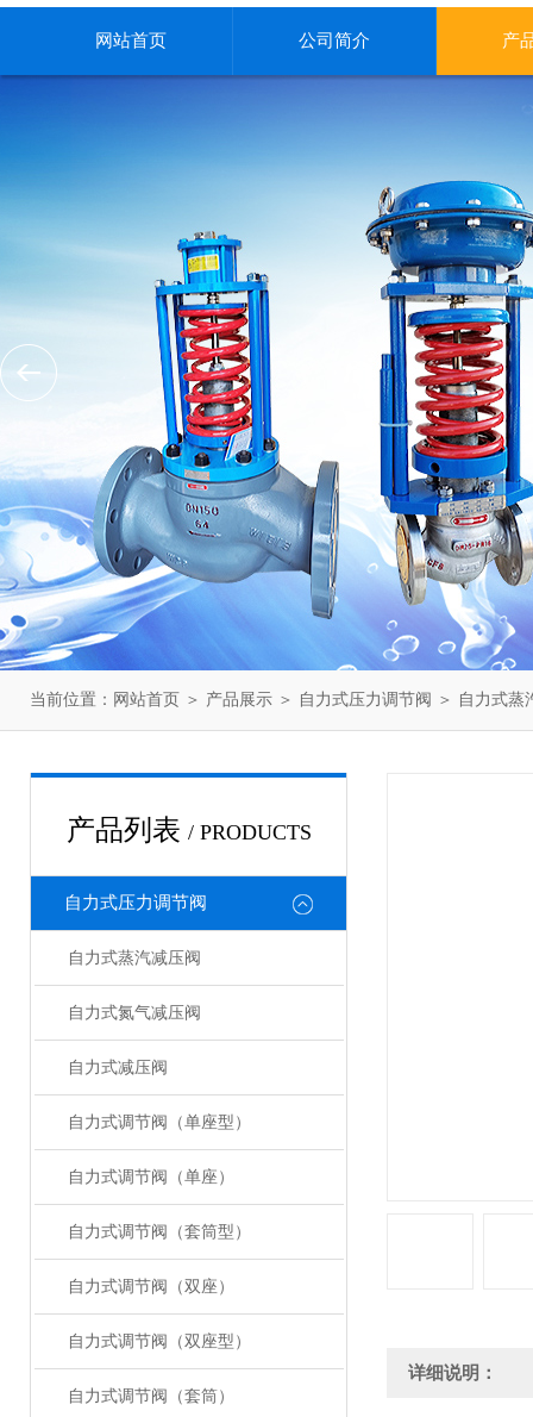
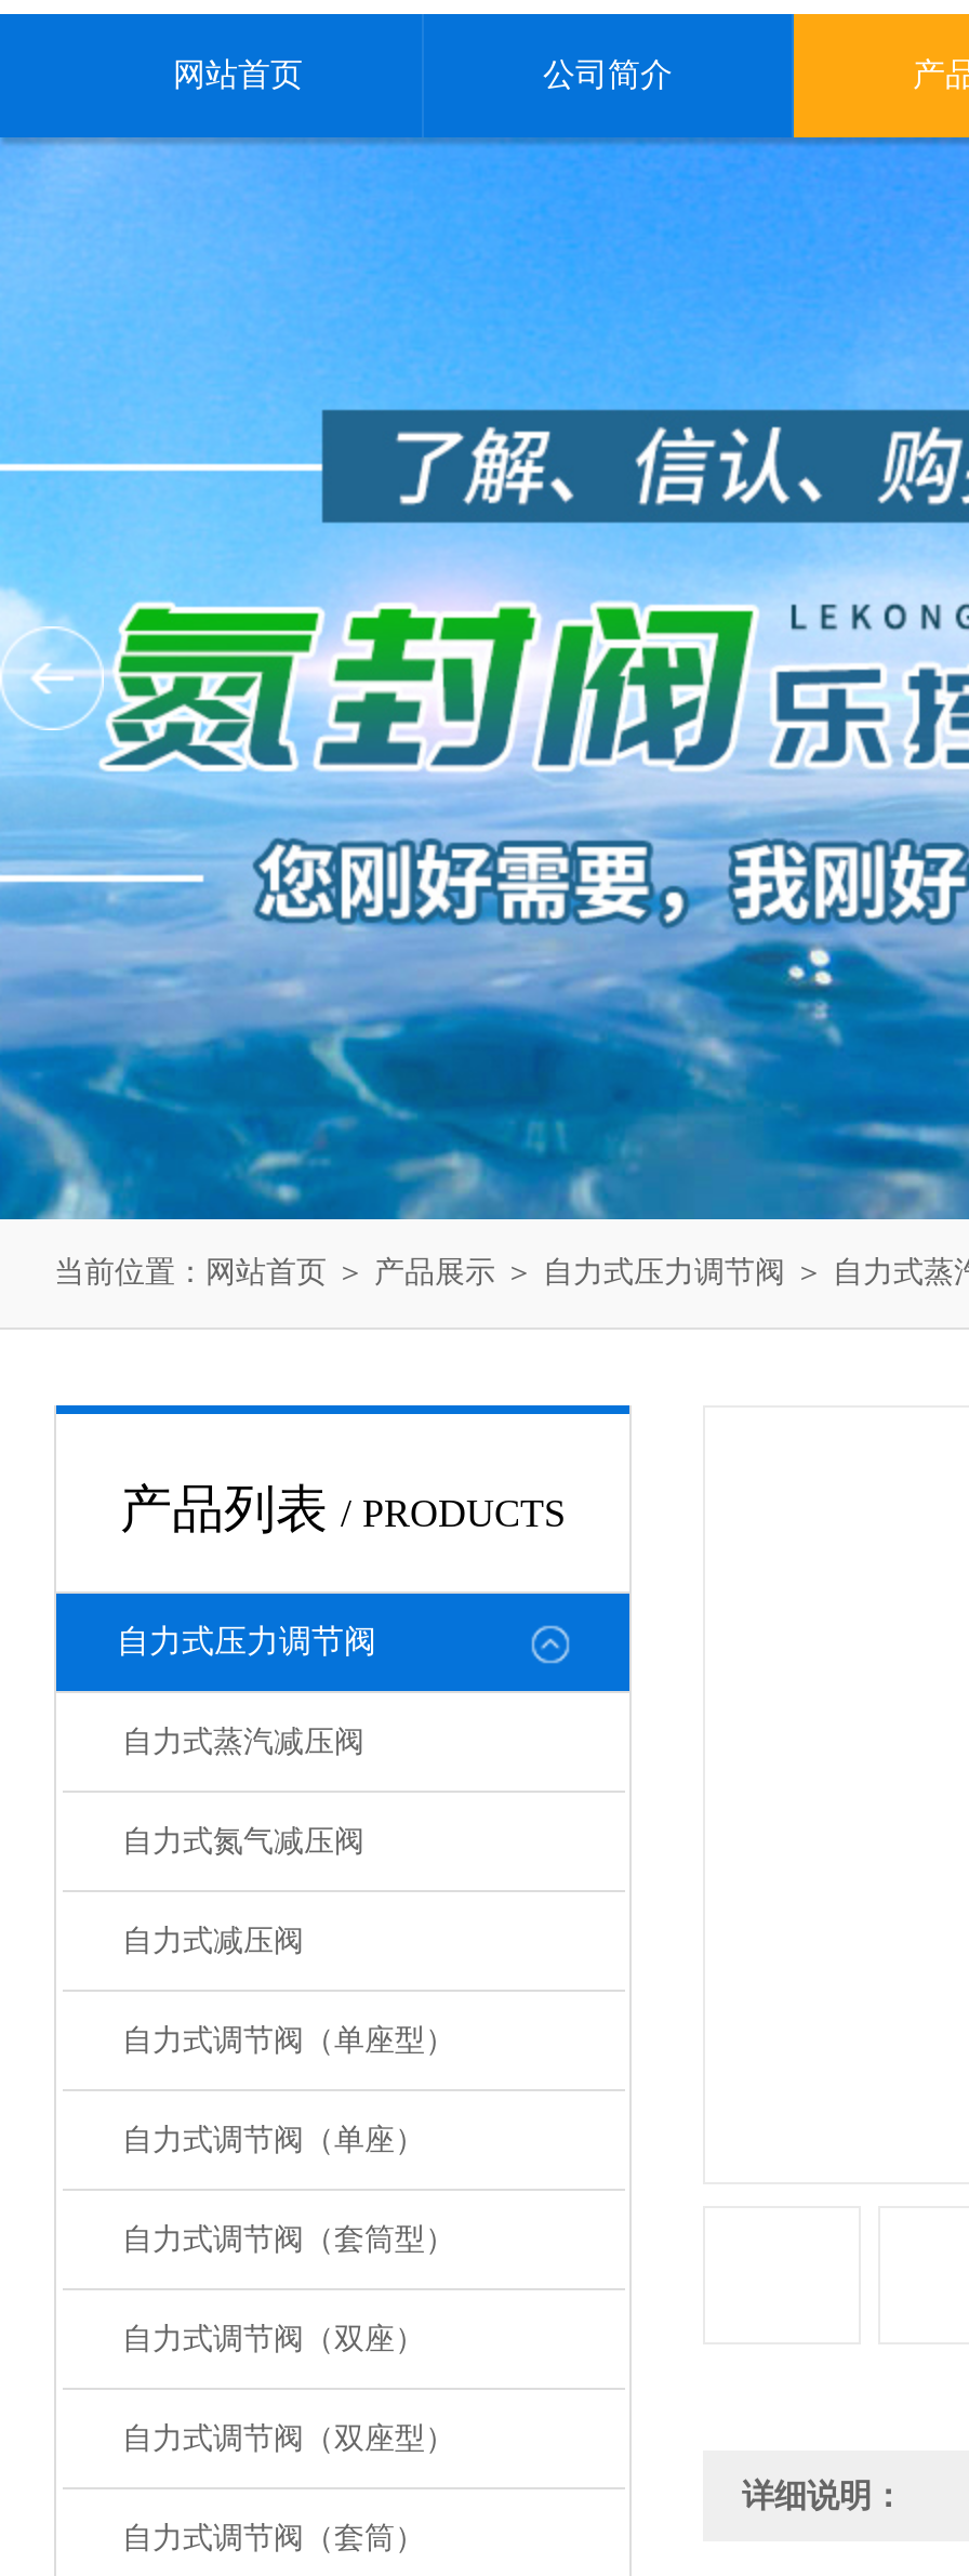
- [image]
+ [image]
